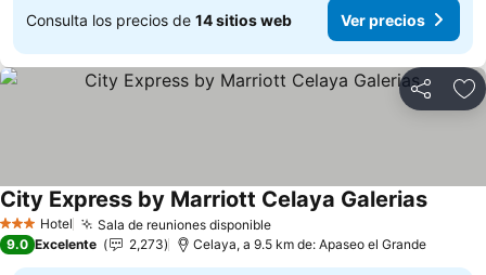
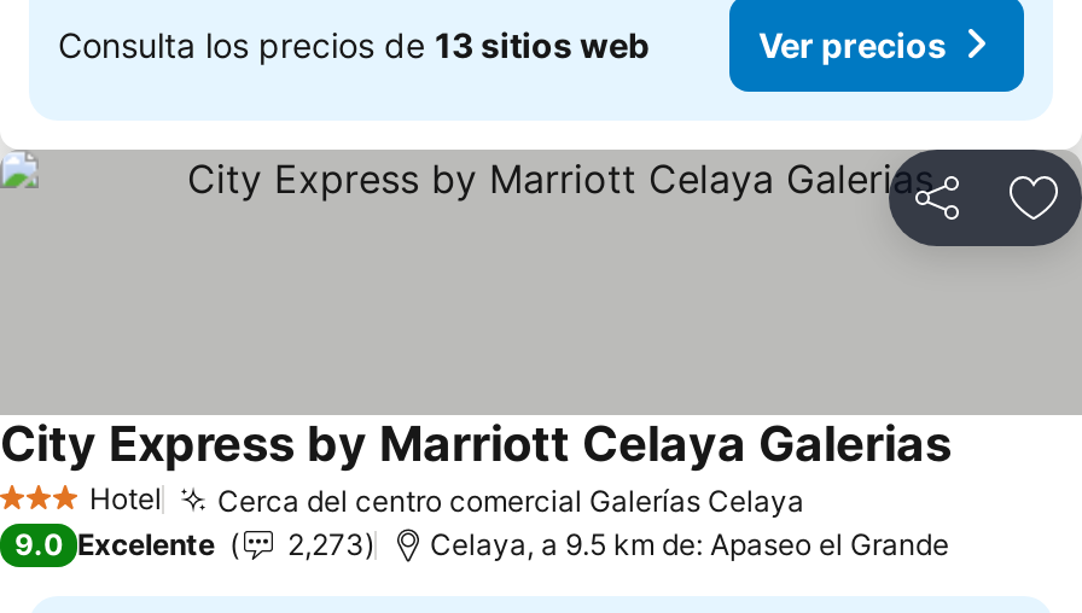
- Consulta los precios de 14 sitios web
+ Consulta los precios de 13 sitios web

- Sala de reuniones disponible
+ Cerca del centro comercial Galerías Celaya
